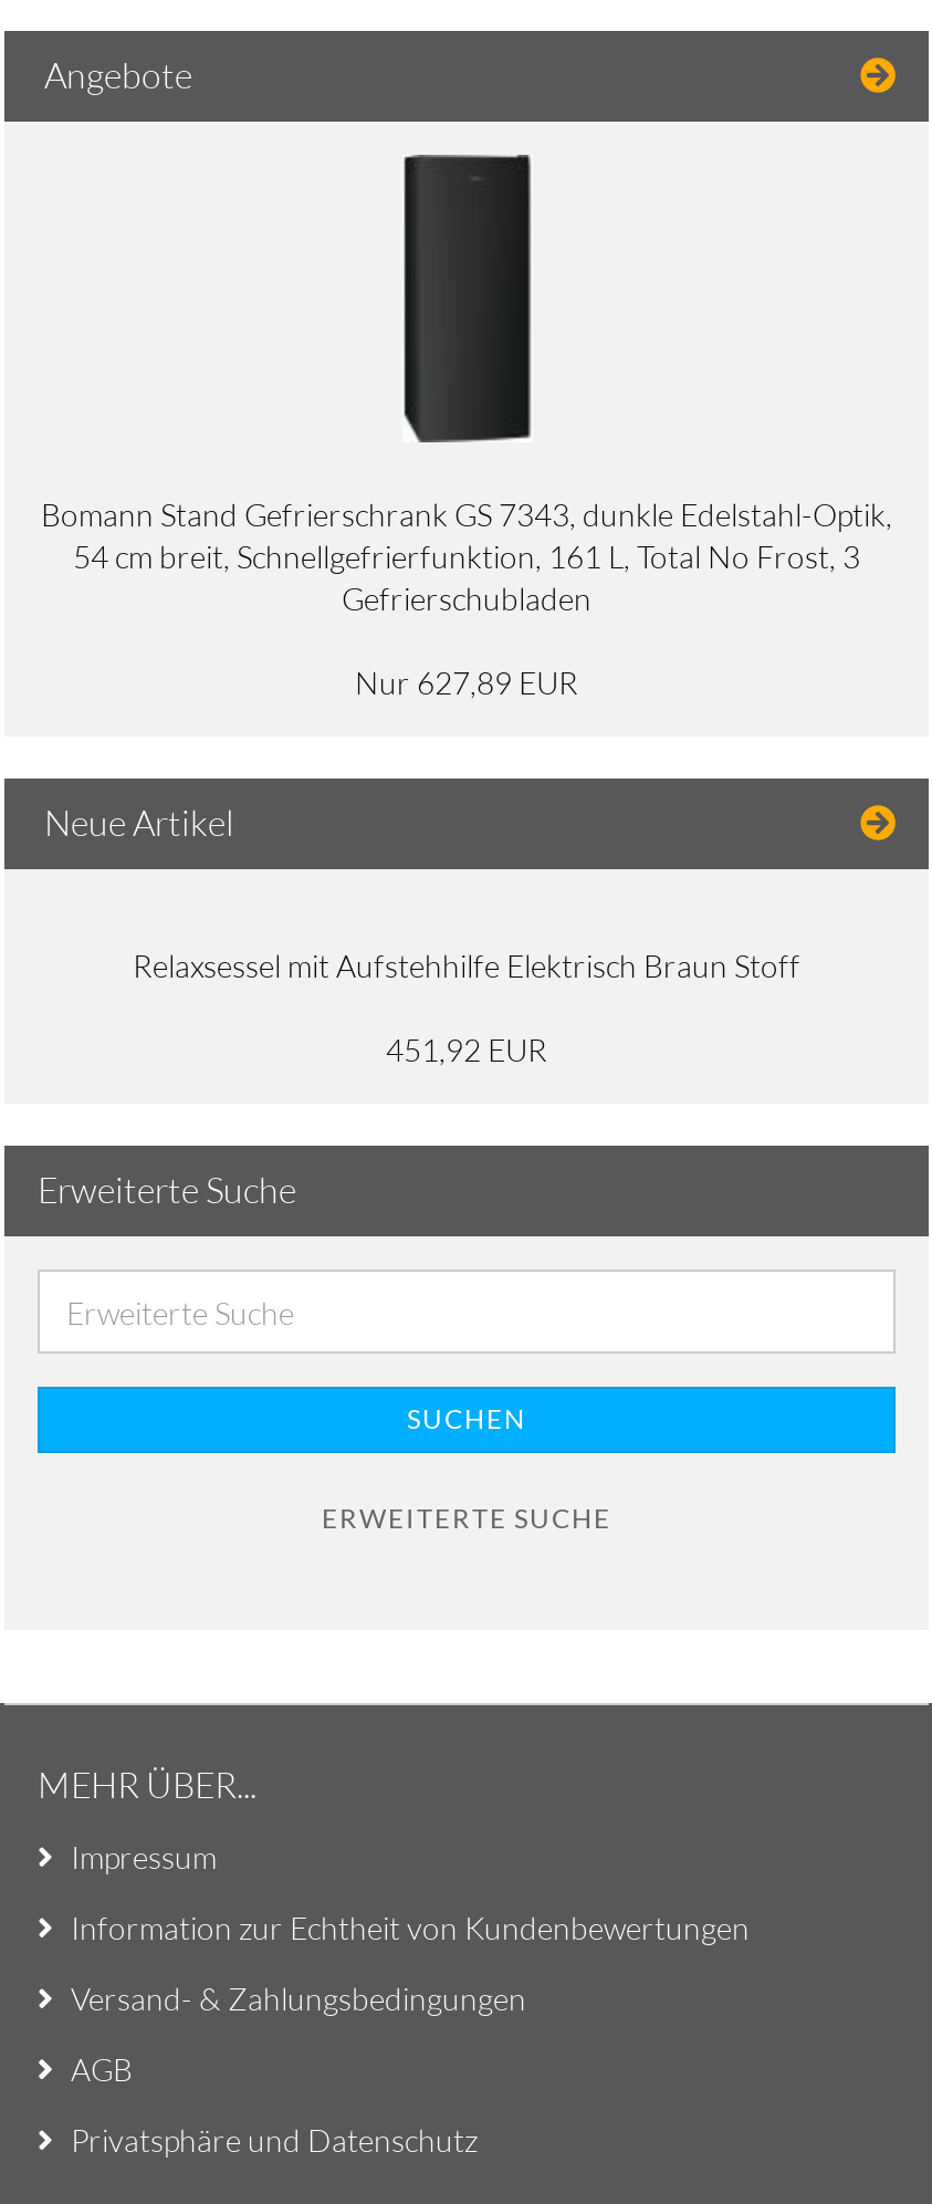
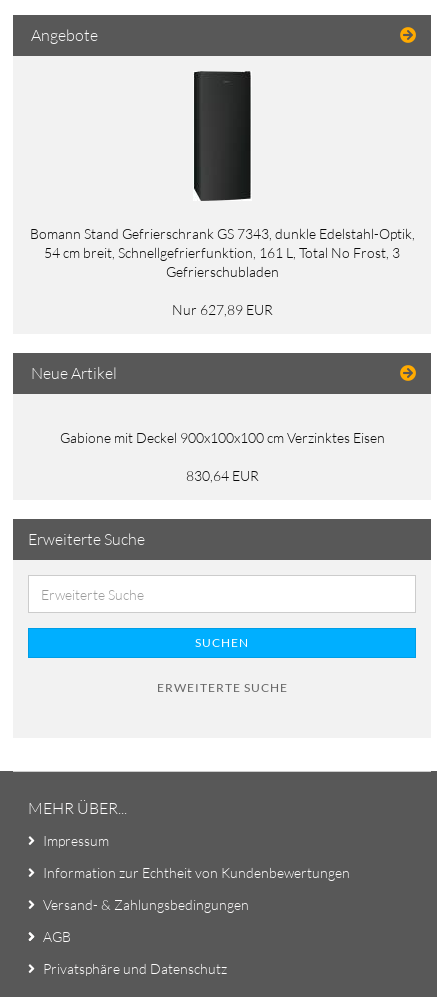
- Relaxsessel mit Aufstehhilfe Elektrisch Braun Stoff
+ Gabione mit Deckel 900x100x100 cm Verzinktes Eisen

- 451,92 EUR
+ 830,64 EUR
